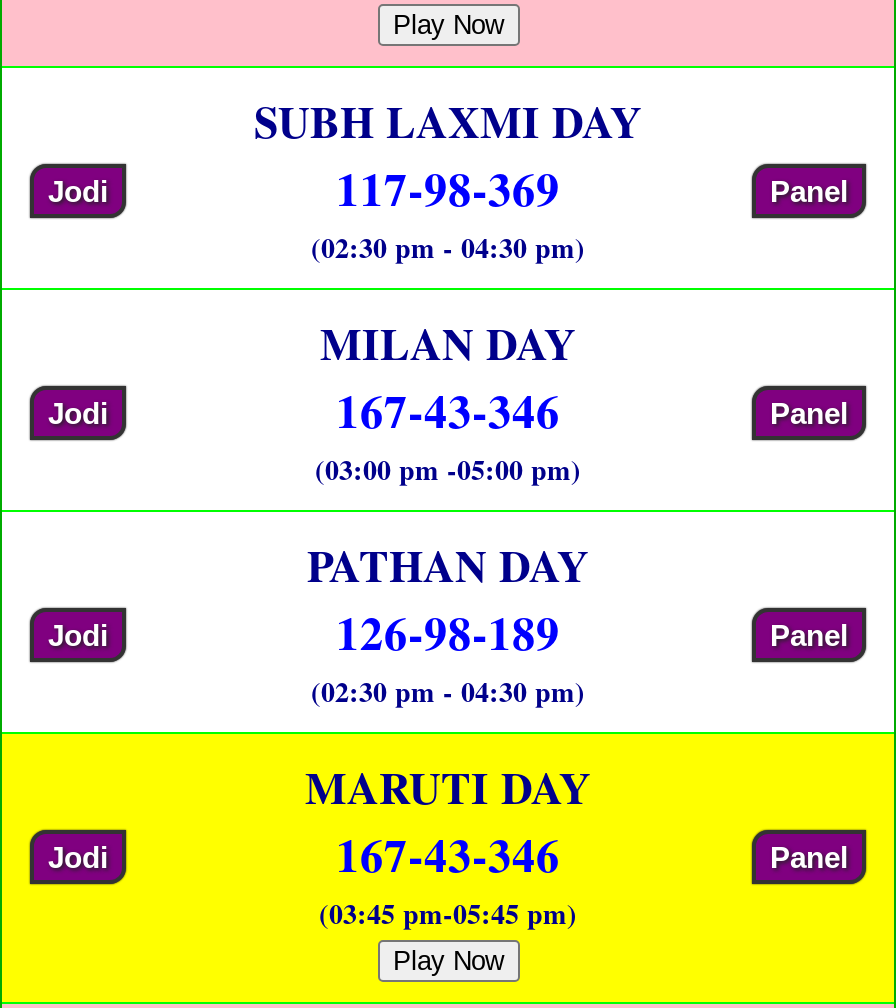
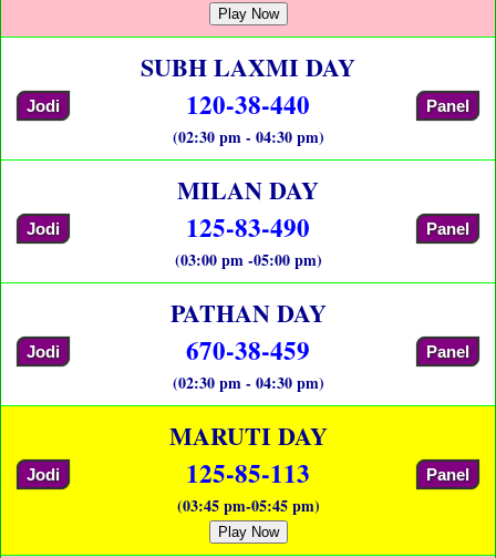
- 117-98-369
+ 120-38-440

- 167-43-346
+ 125-83-490

- 126-98-189
+ 670-38-459

- 167-43-346
+ 125-85-113
